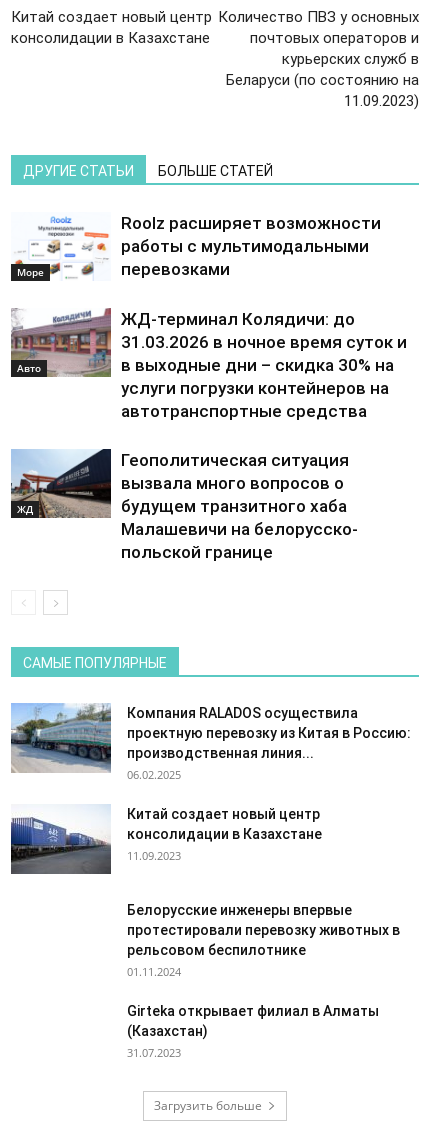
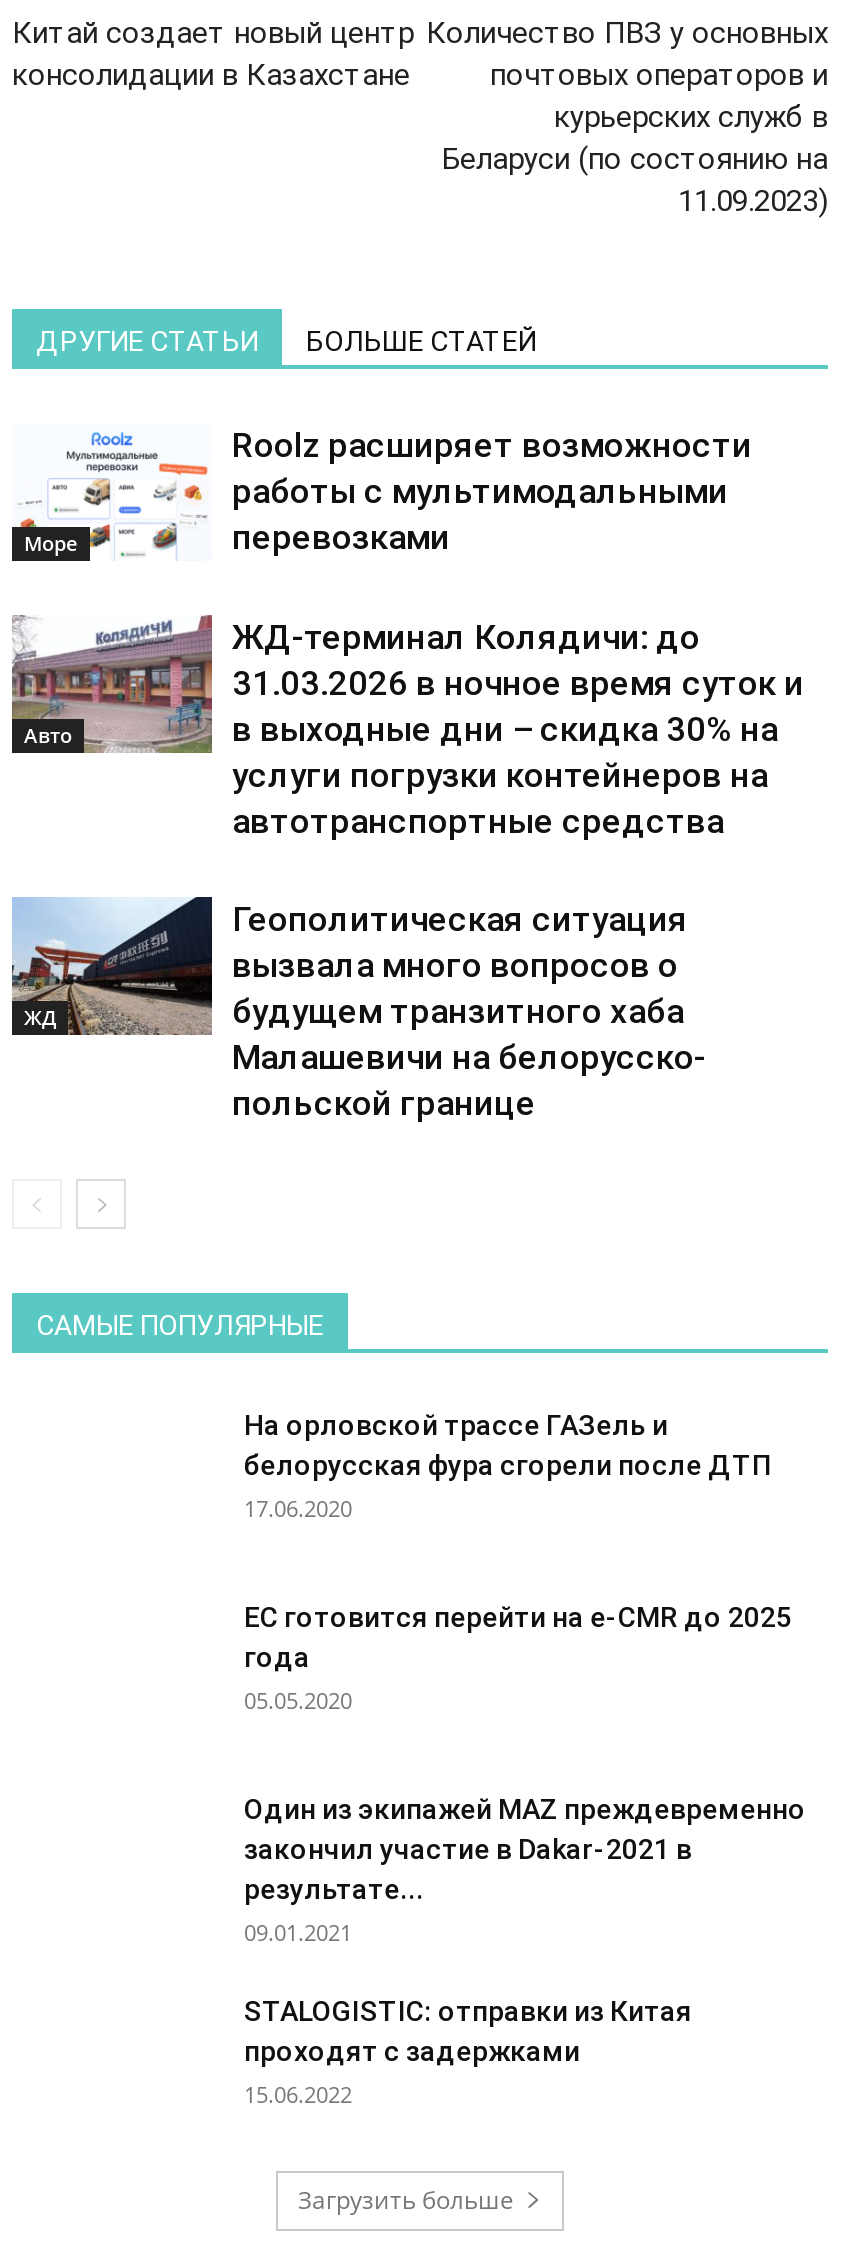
- [image]

- Компания RALADOS осуществила
- проектную перевозку из Китая в Россию:
- производственная линия...
- 06.02.2025
+ На орловской трассе ГАЗель и
+ белорусская фура сгорели после ДТП
+ 17.06.2020

- [image]

- Китай создает новый центр
- консолидации в Казахстане
- 11.09.2023
+ ЕС готовится перейти на e-CMR до 2025
+ года
+ 05.05.2020

- Белорусские инженеры впервые
- протестировали перевозку животных в
- рельсовом беспилотнике
- 01.11.2024
+ Один из экипажей MAZ преждевременно
+ закончил участие в Dakar-2021 в
+ результате...
+ 09.01.2021

- Girteka открывает филиал в Алматы
- (Казахстан)
- 31.07.2023
+ STALOGISTIC: отправки из Китая
+ проходят с задержками
+ 15.06.2022
